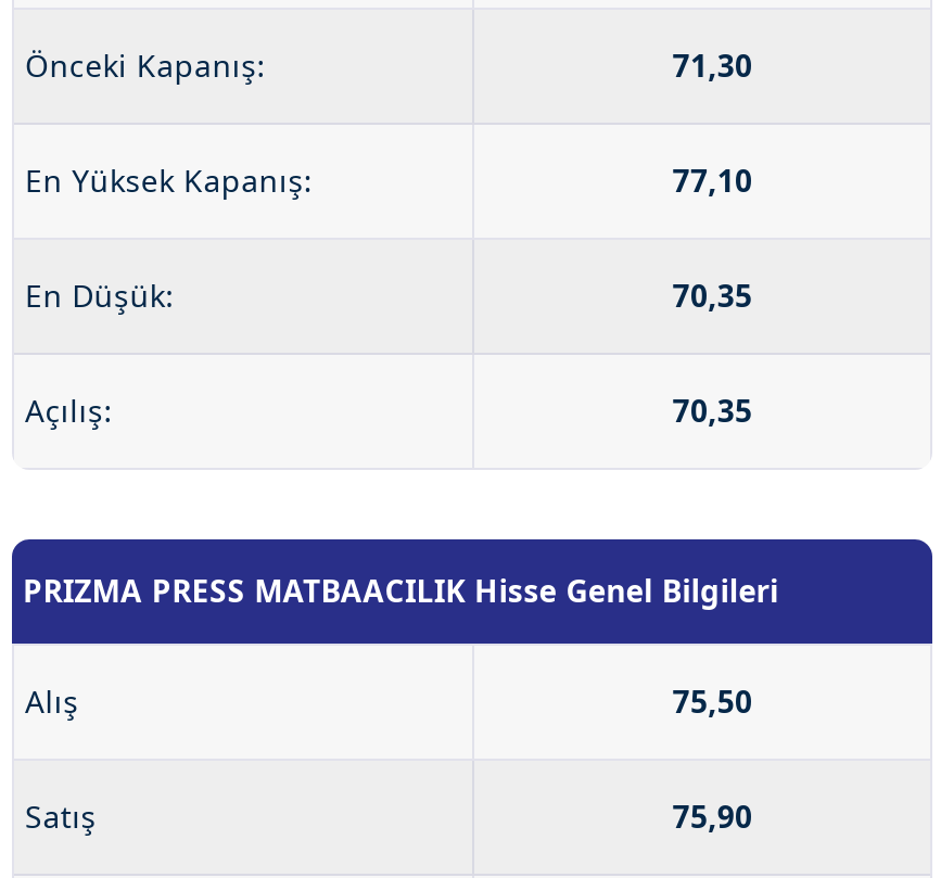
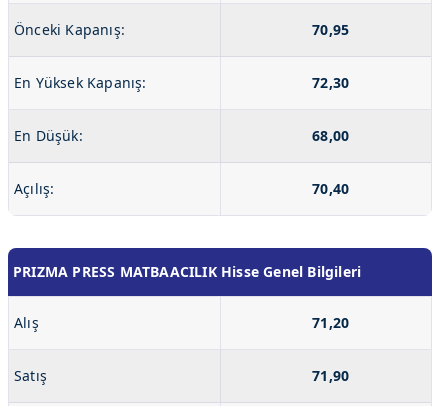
- 71,30
+ 70,95

- 77,10
+ 72,30

- 70,35
+ 68,00

- 70,35
+ 70,40

- 75,50
+ 71,20

- 75,90
+ 71,90
